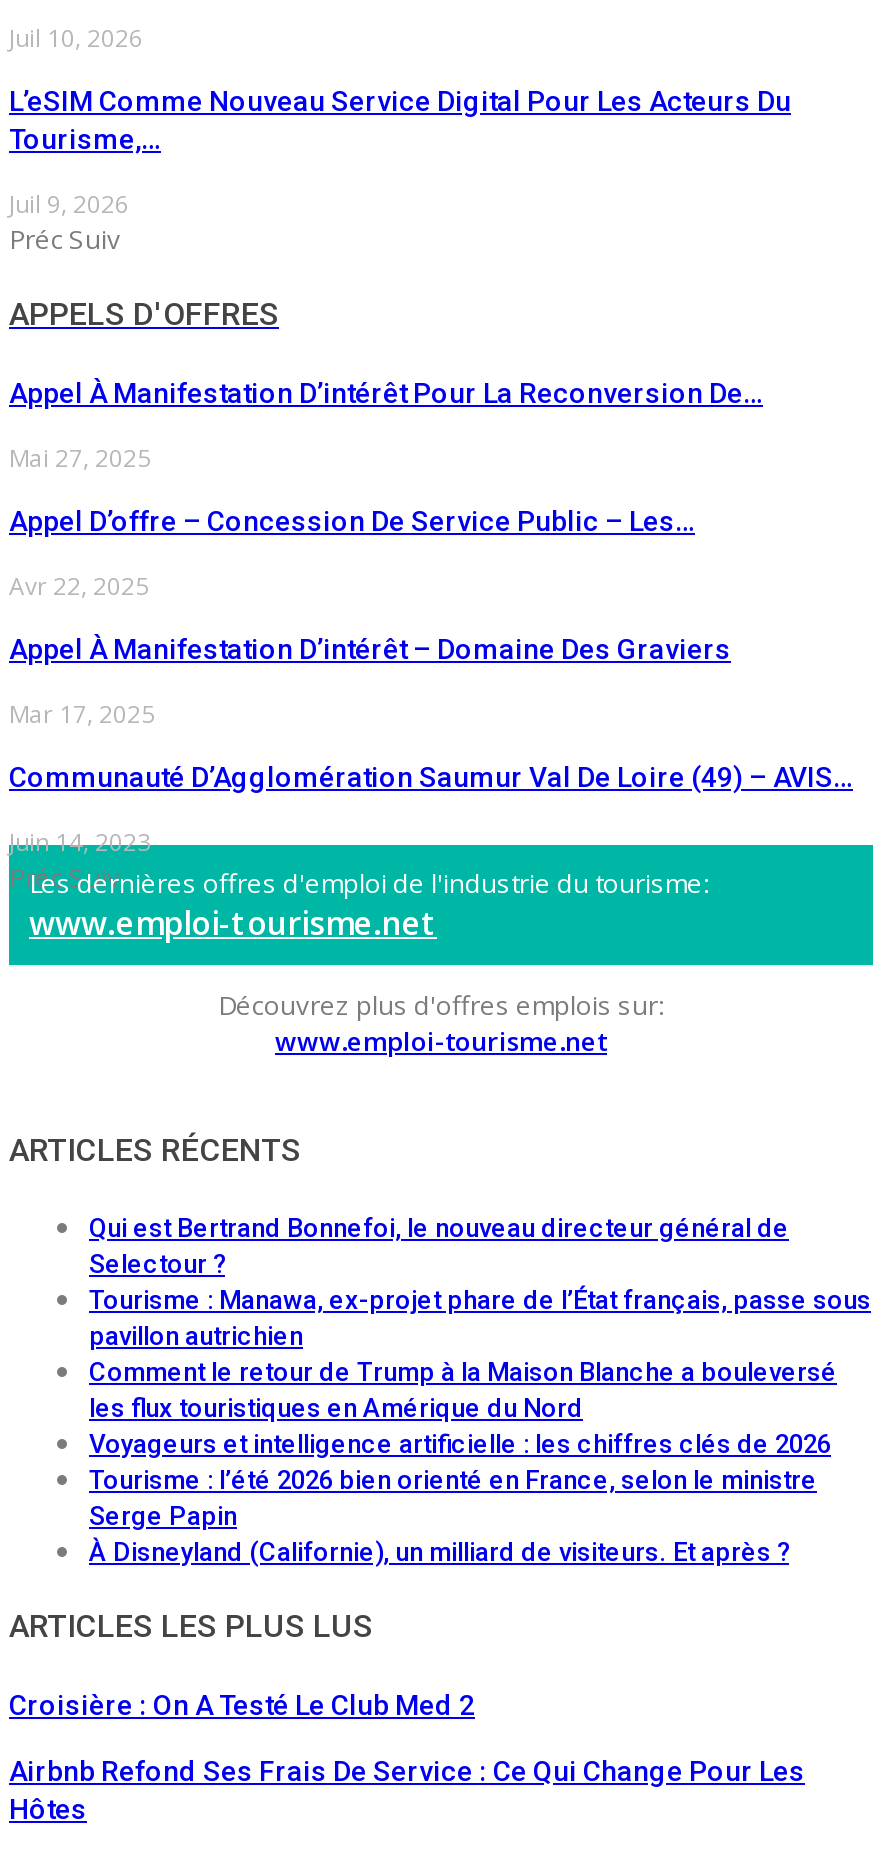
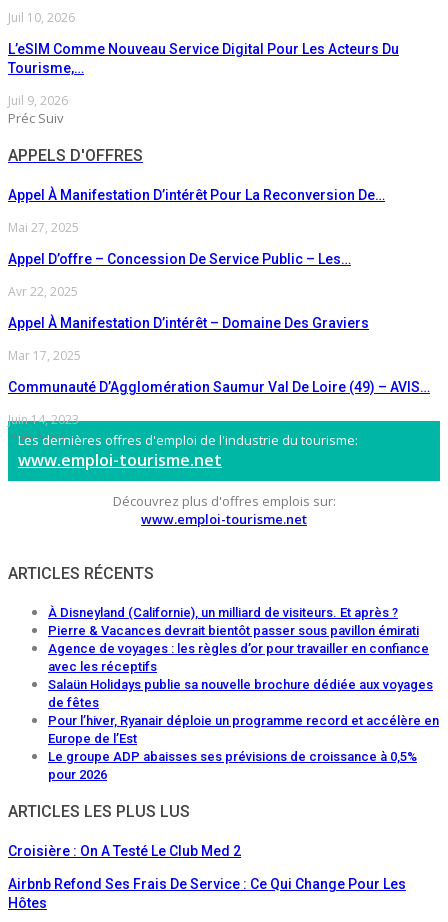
- Qui est Bertrand Bonnefoi, le nouveau directeur général de
- Selectour ?
- Tourisme : Manawa, ex-projet phare de l’État français, passe sous
- pavillon autrichien
- Comment le retour de Trump à la Maison Blanche a bouleversé
- les flux touristiques en Amérique du Nord
- Voyageurs et intelligence artificielle : les chiffres clés de 2026
- Tourisme : l’été 2026 bien orienté en France, selon le ministre
- Serge Papin

moved up: À Disneyland (Californie), un milliard de visiteurs. Et après ?

+ Pierre & Vacances devrait bientôt passer sous pavillon émirati
+ Agence de voyages : les règles d’or pour travailler en confiance
+ avec les réceptifs
+ Salaün Holidays publie sa nouvelle brochure dédiée aux voyages
+ de fêtes
+ Pour l’hiver, Ryanair déploie un programme record et accélère en
+ Europe de l’Est
+ Le groupe ADP abaisses ses prévisions de croissance à 0,5%
+ pour 2026
